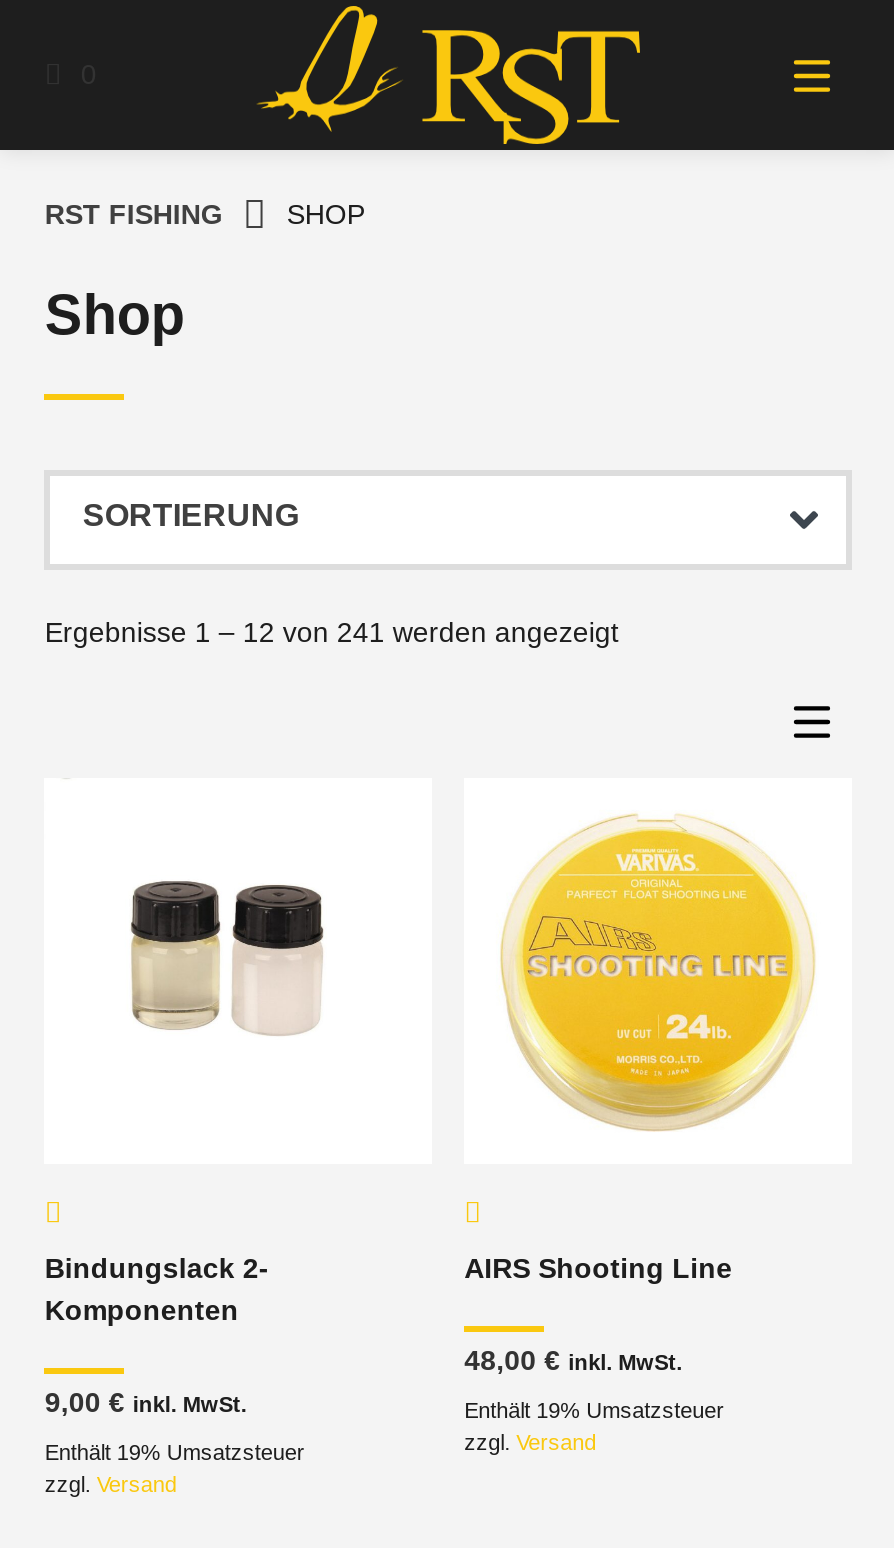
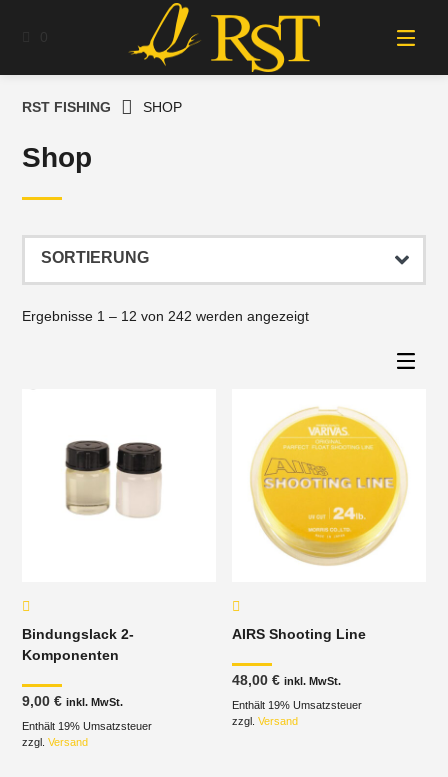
- Ergebnisse 1 – 12 von 241 werden angezeigt
+ Ergebnisse 1 – 12 von 242 werden angezeigt
